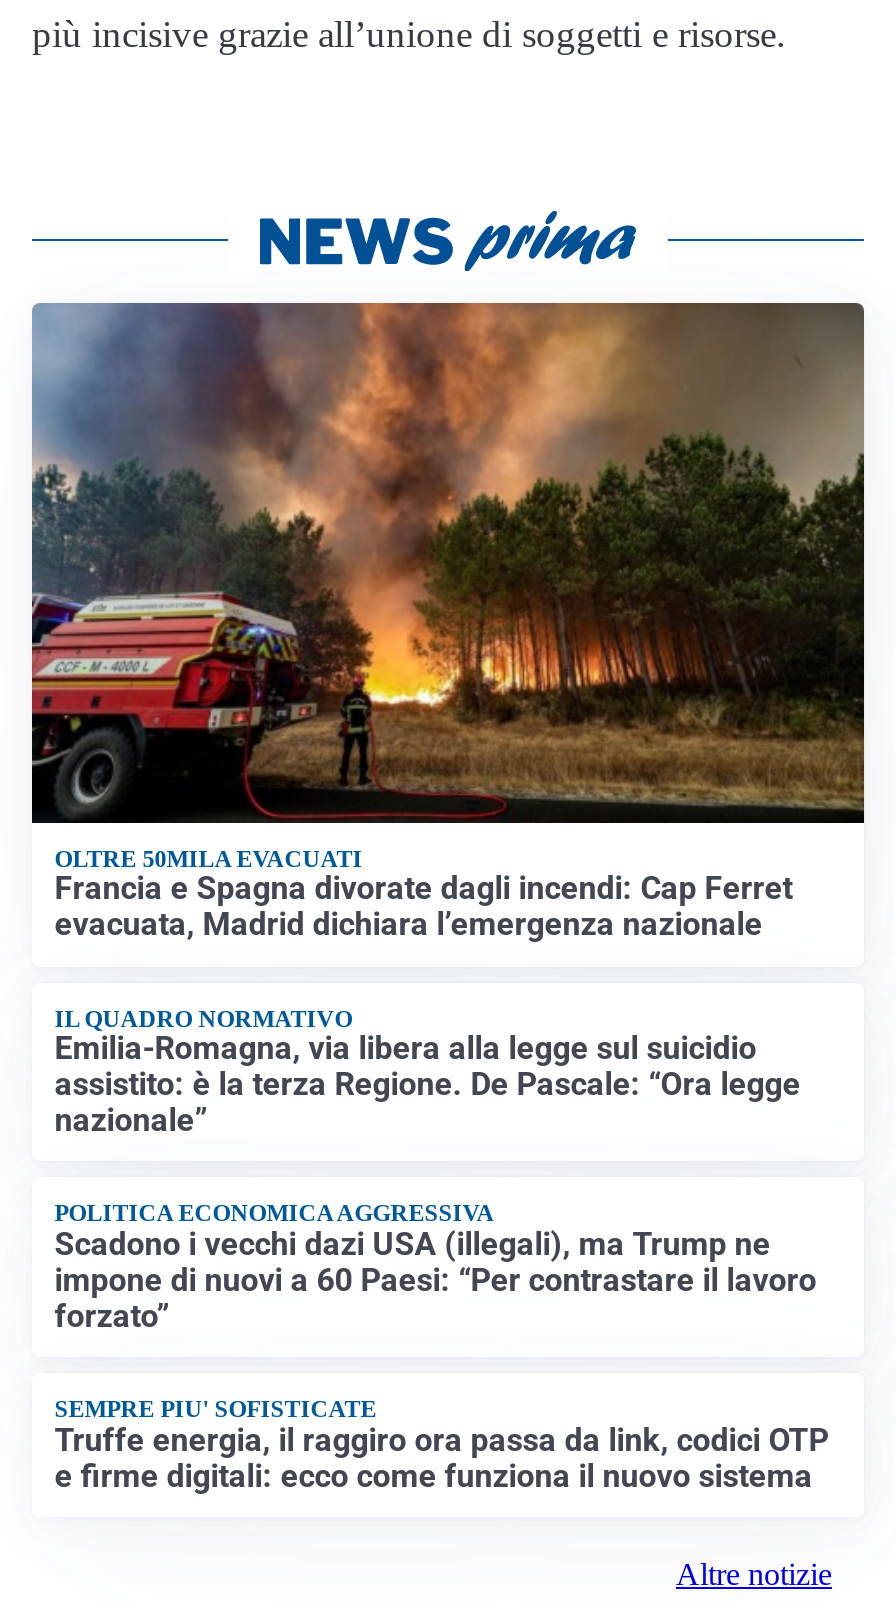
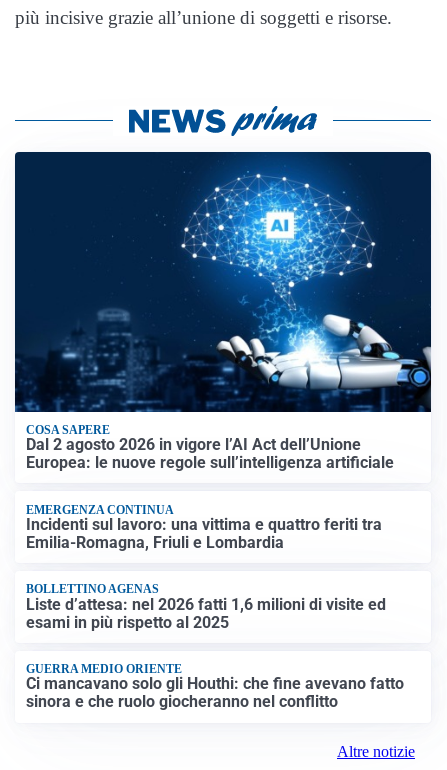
- [image]
- OLTRE 50MILA EVACUATI
- Francia e Spagna divorate dagli incendi: Cap Ferret
- evacuata, Madrid dichiara l’emergenza nazionale
+ [image]
+ COSA SAPERE
+ Dal 2 agosto 2026 in vigore l’AI Act dell’Unione
+ Europea: le nuove regole sull’intelligenza artificiale

- IL QUADRO NORMATIVO
- Emilia-Romagna, via libera alla legge sul suicidio
- assistito: è la terza Regione. De Pascale: “Ora legge
- nazionale”
+ EMERGENZA CONTINUA
+ Incidenti sul lavoro: una vittima e quattro feriti tra
+ Emilia-Romagna, Friuli e Lombardia

- POLITICA ECONOMICA AGGRESSIVA
- Scadono i vecchi dazi USA (illegali), ma Trump ne
- impone di nuovi a 60 Paesi: “Per contrastare il lavoro
- forzato”
+ BOLLETTINO AGENAS
+ Liste d’attesa: nel 2026 fatti 1,6 milioni di visite ed
+ esami in più rispetto al 2025

- SEMPRE PIU' SOFISTICATE
- Truffe energia, il raggiro ora passa da link, codici OTP
- e firme digitali: ecco come funziona il nuovo sistema
+ GUERRA MEDIO ORIENTE
+ Ci mancavano solo gli Houthi: che fine avevano fatto
+ sinora e che ruolo giocheranno nel conflitto
